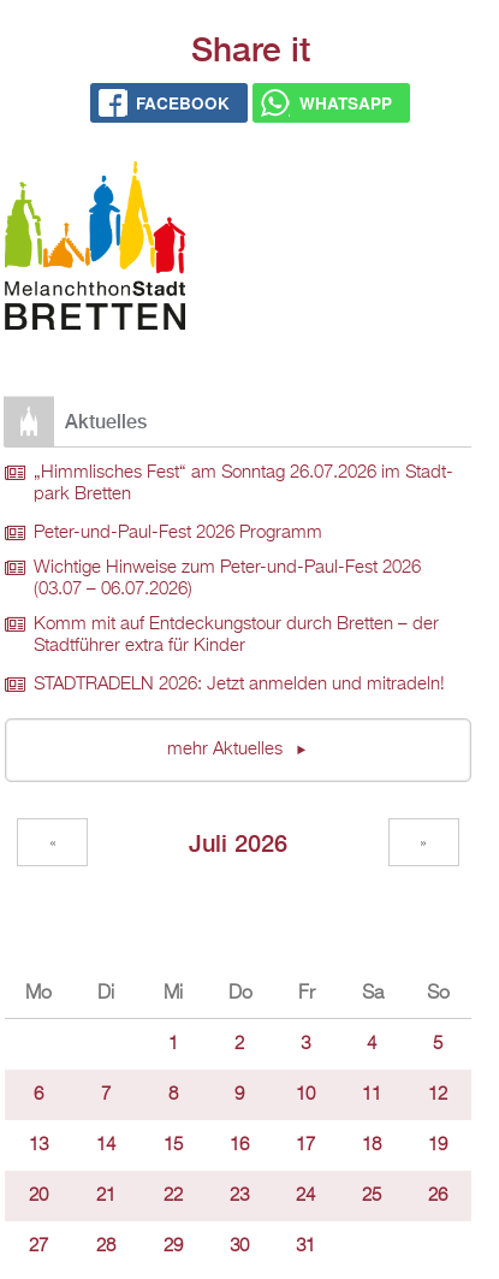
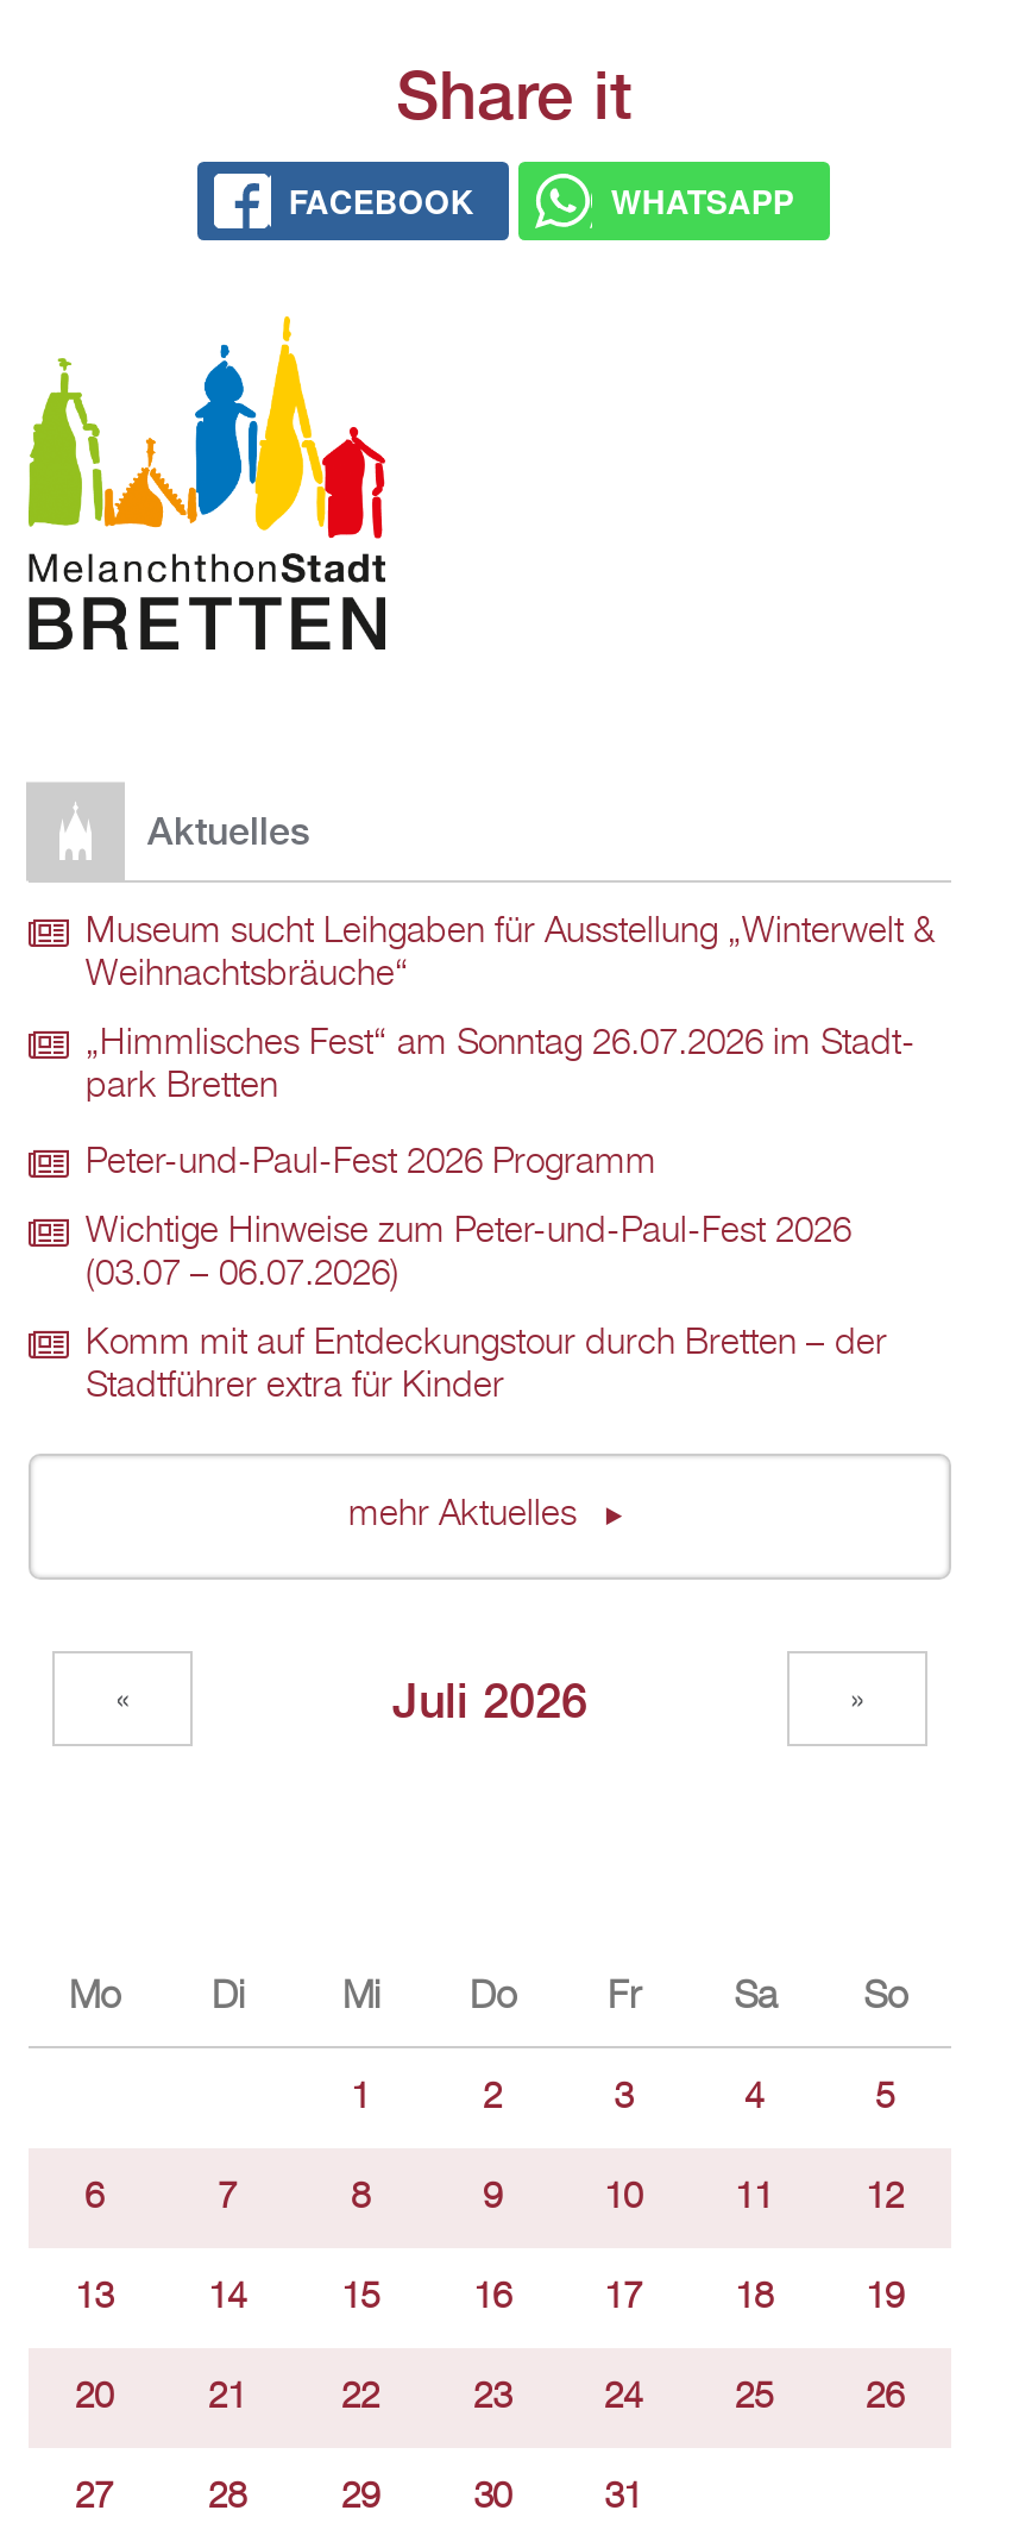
+ Museum sucht Leihgaben für Ausstellung „Winterwelt &
+ Weihnachtsbräuche“

moved down: „Himmlisches Fest“ am Sonntag 26.07.2026 im Stadt | park Bretten | Peter-und-Paul-Fest 2026 Programm | Wichtige Hinweise zum Peter-und-Paul-Fest 2026 | (03.07 – 06.07.2026) | Komm mit auf Entdeckungstour durch Bretten – der | Stadtführer extra für Kinder

- STADTRADELN 2026: Jetzt anmelden und mitradeln!
